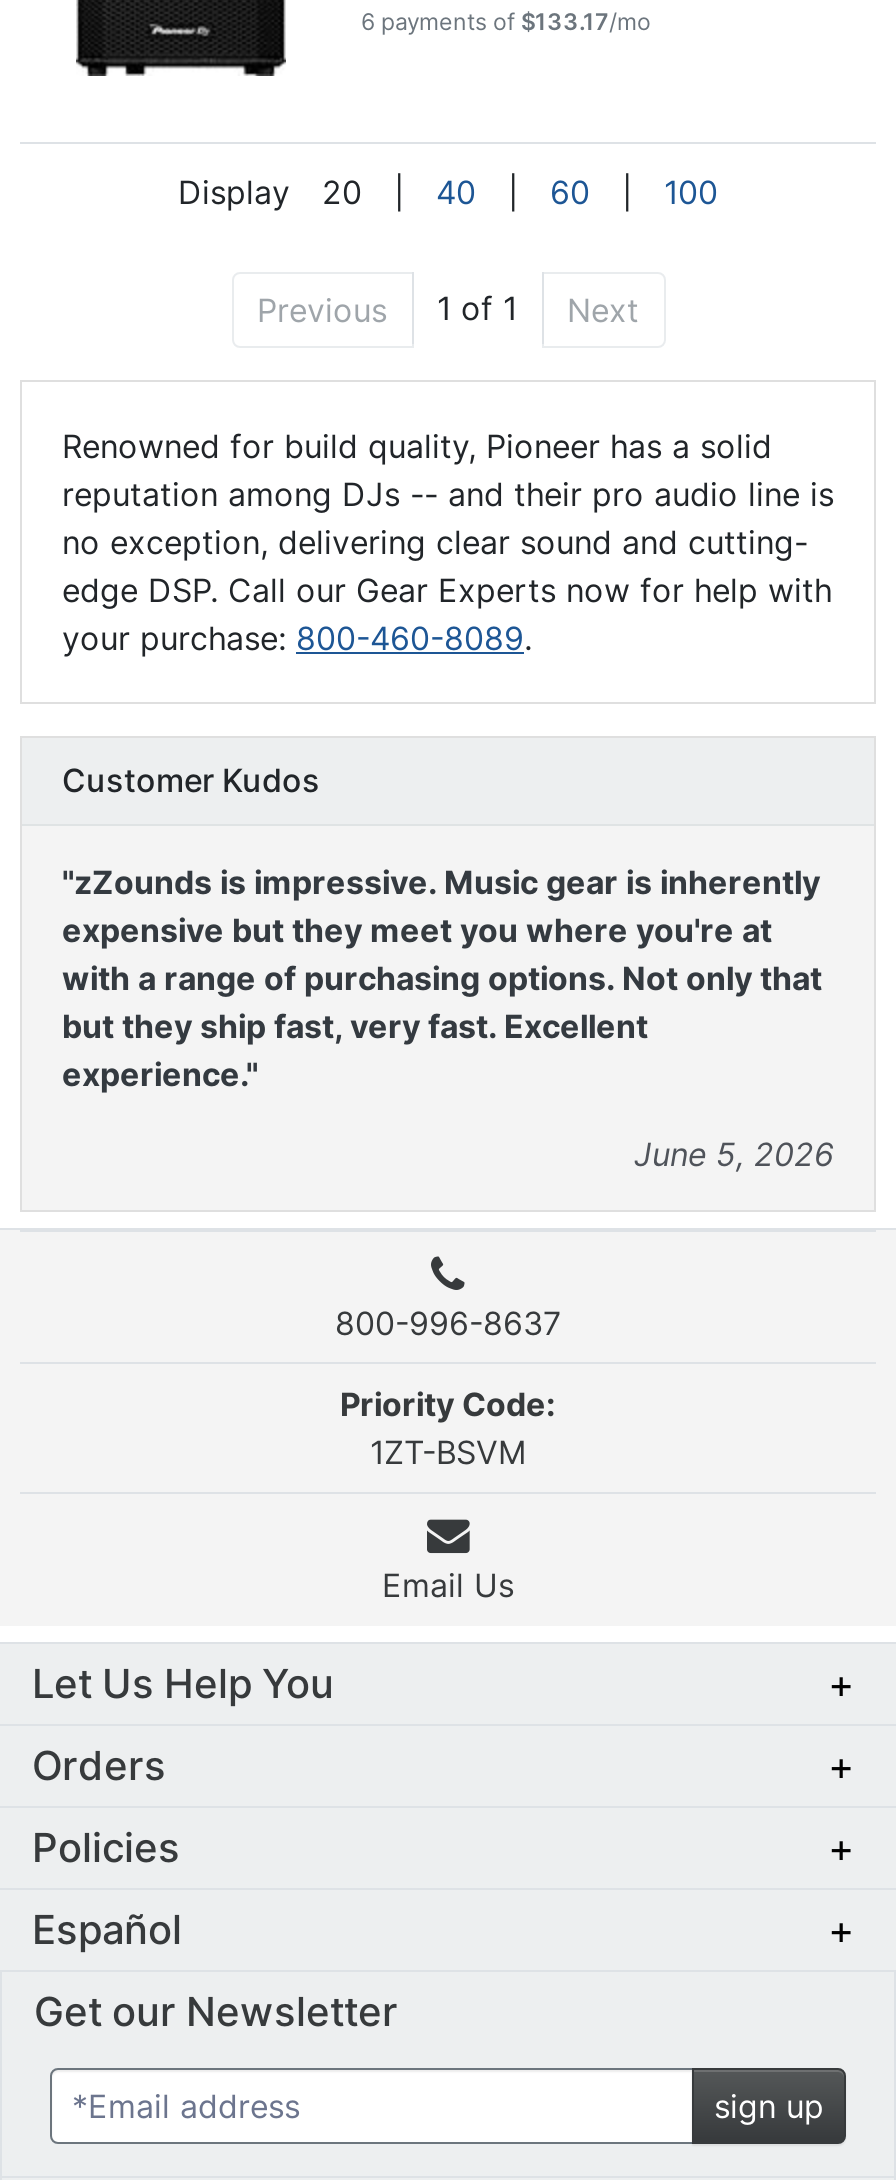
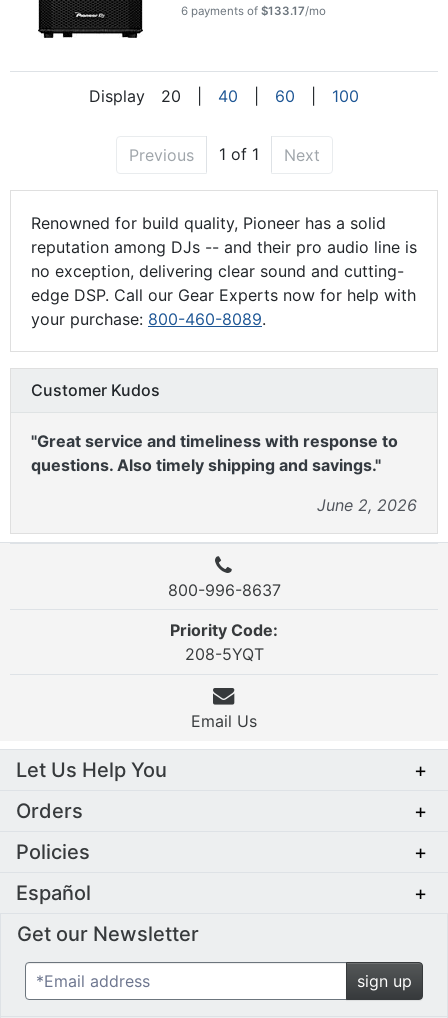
- "zZounds is impressive. Music gear is inherently
- expensive but they meet you where you're at
- with a range of purchasing options. Not only that
- but they ship fast, very fast. Excellent
- experience."
+ "Great service and timeliness with response to
+ questions. Also timely shipping and savings."

- June 5, 2026
+ June 2, 2026

- 1ZT-BSVM
+ 208-5YQT
